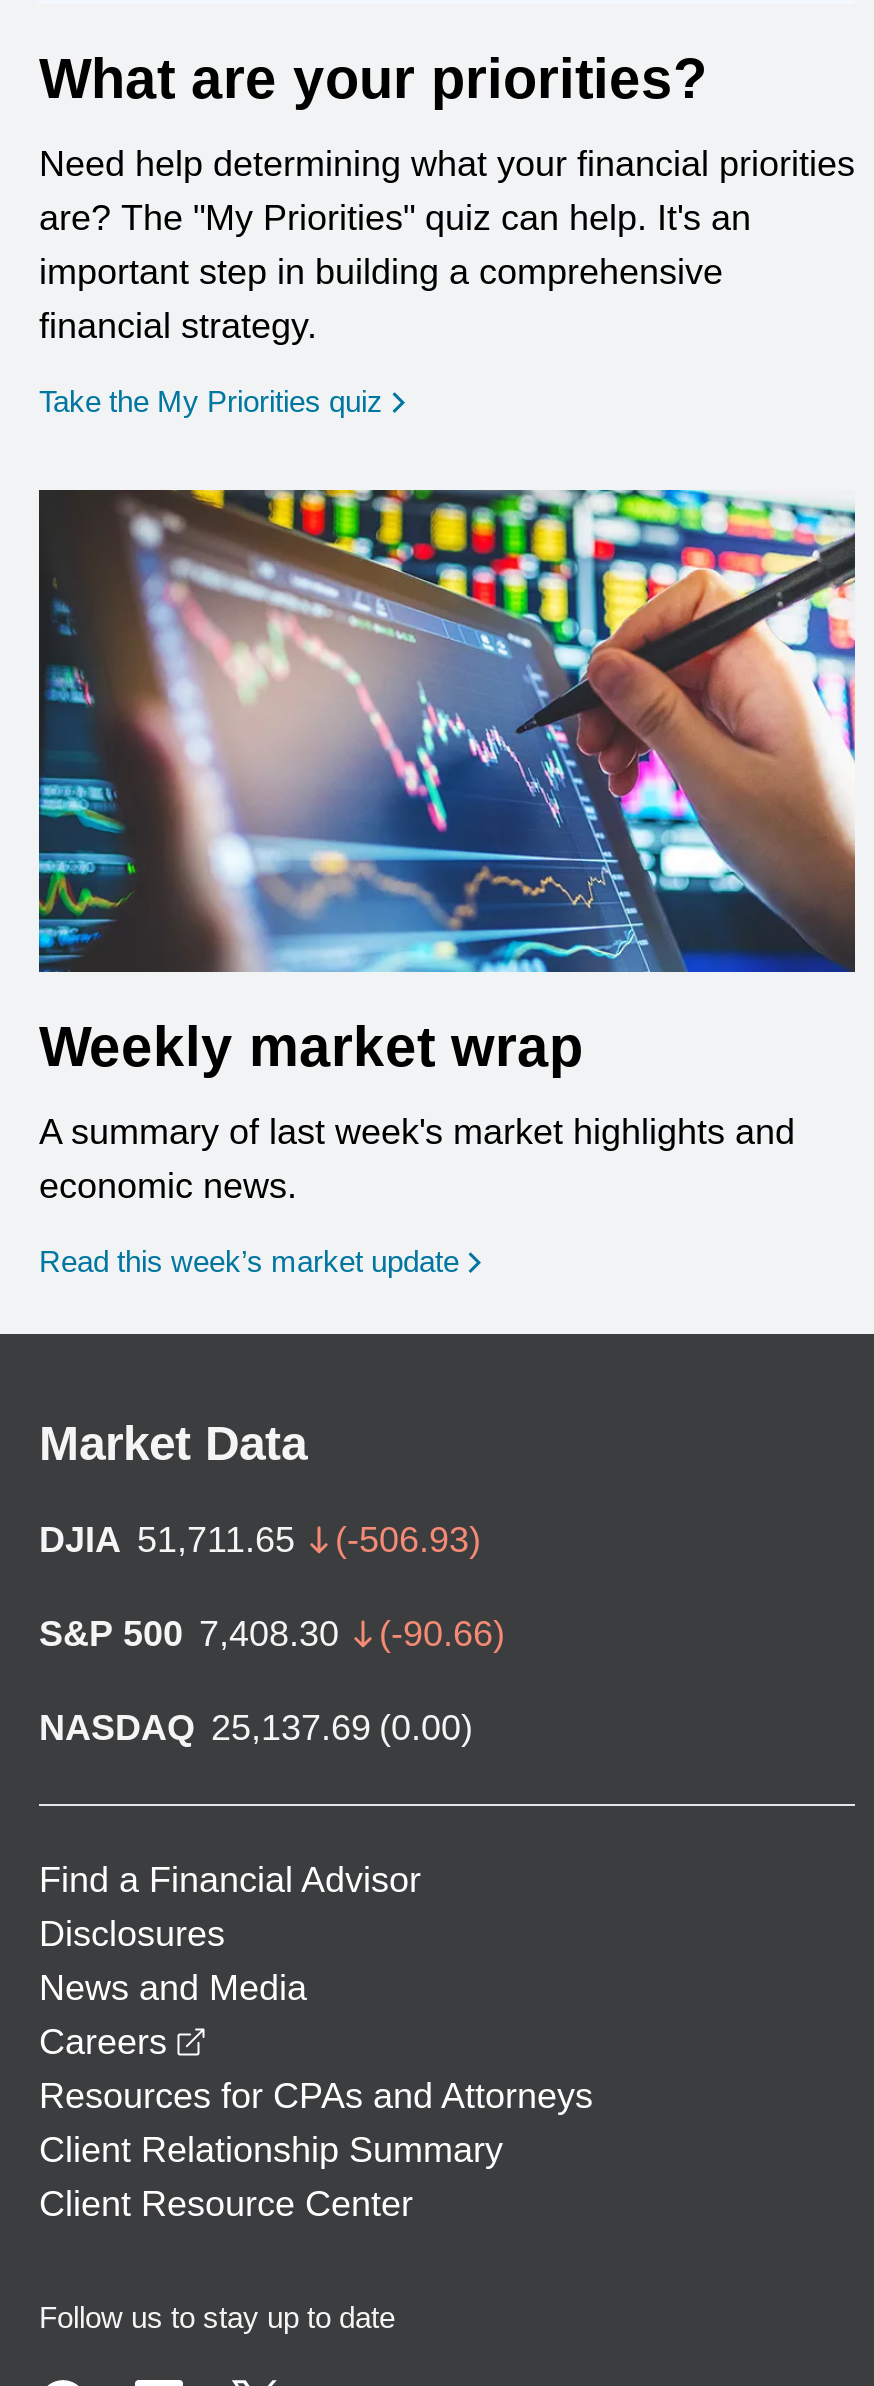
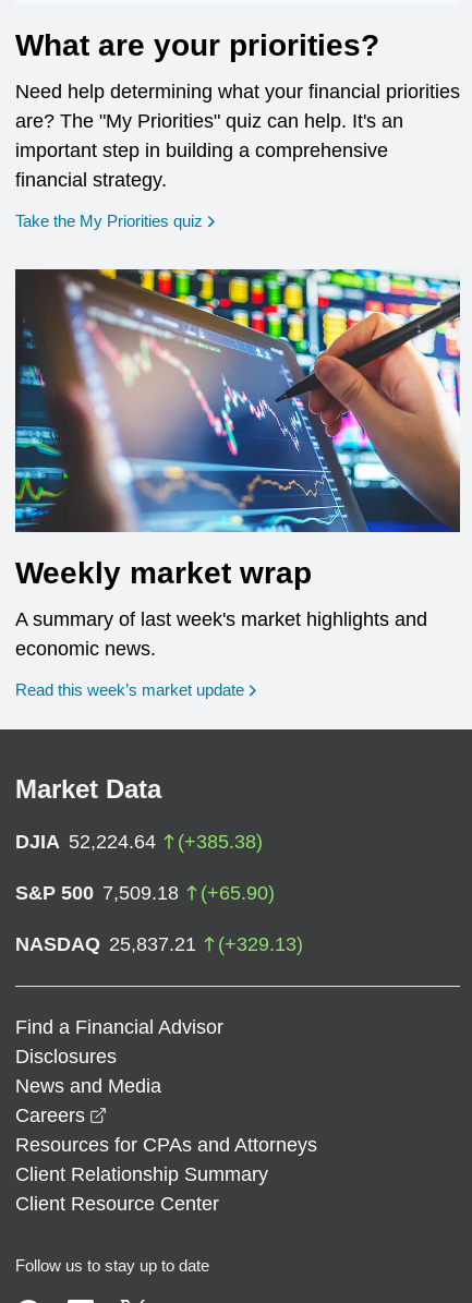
- DJIA 51,711.65
- (-506.93)
+ DJIA 52,224.64
+ (+385.38)

- S&P 500 7,408.30
- (-90.66)
+ S&P 500 7,509.18
+ (+65.90)

- NASDAQ 25,137.69 (0.00)
+ NASDAQ 25,837.21
+ (+329.13)
